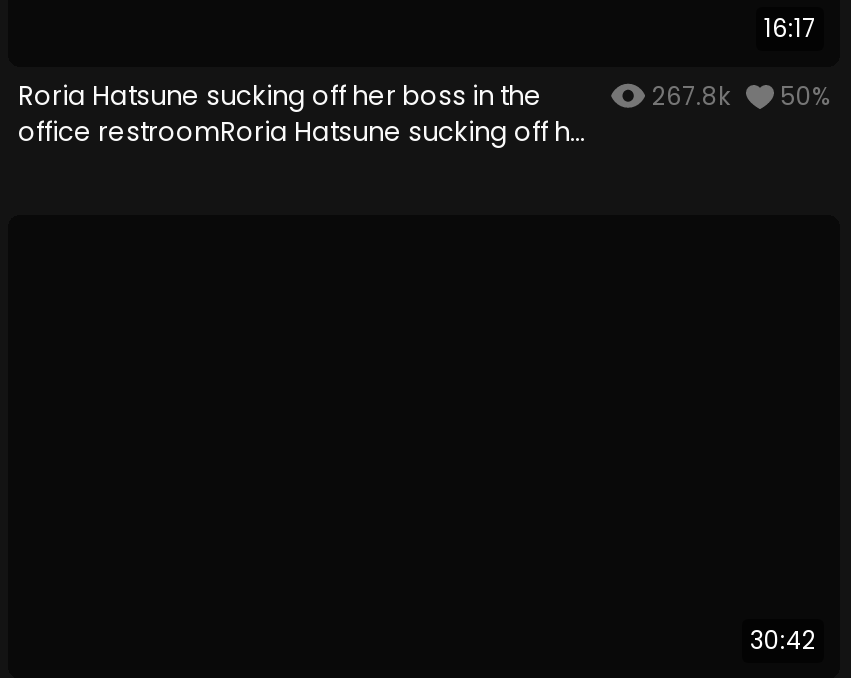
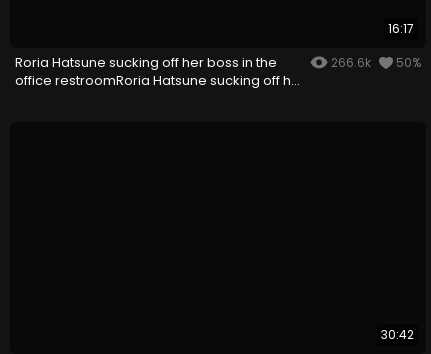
- 267.8k 50%
+ 266.6k 50%
